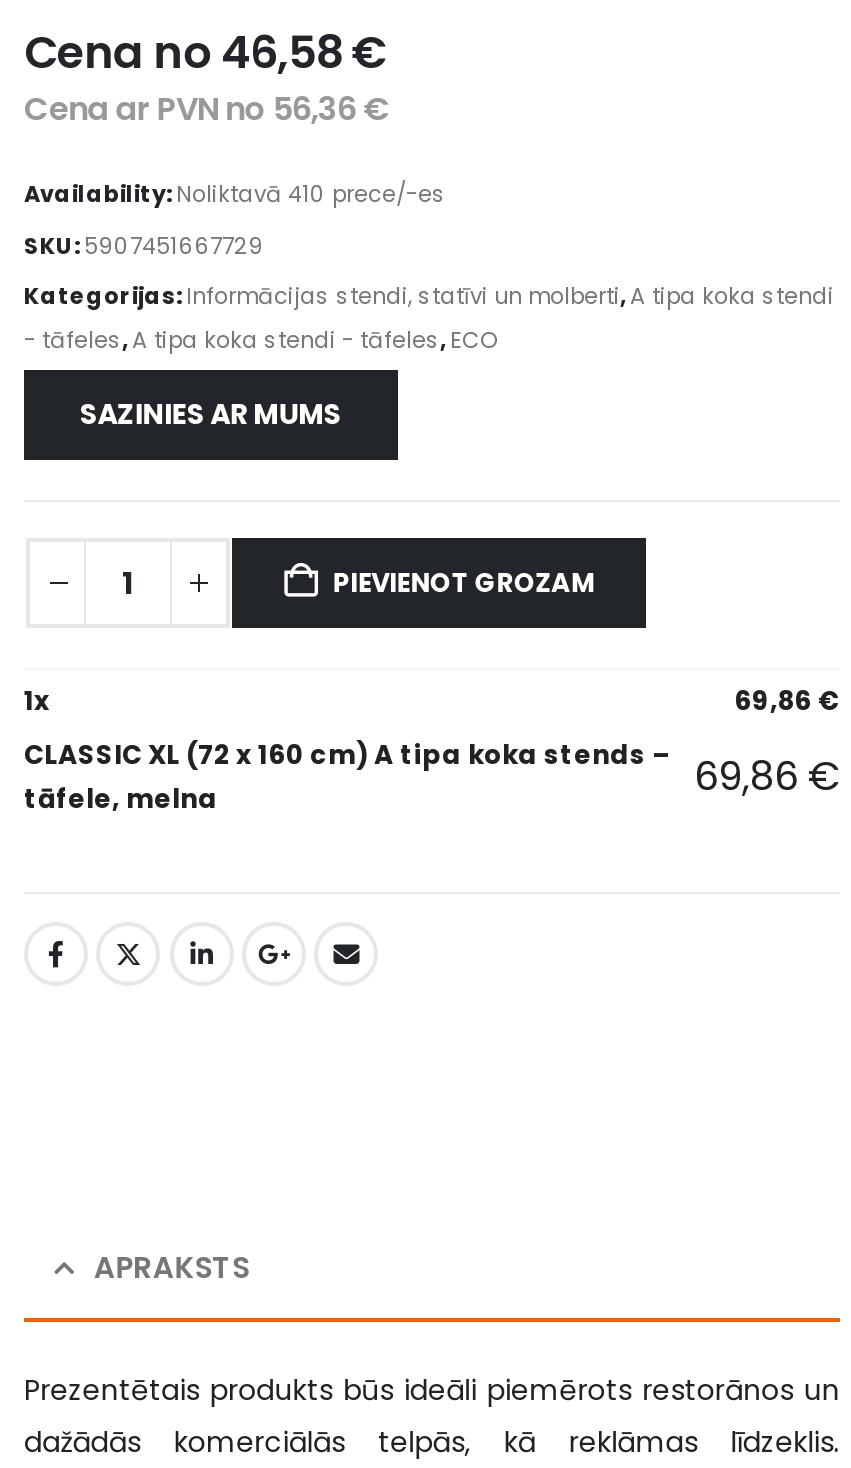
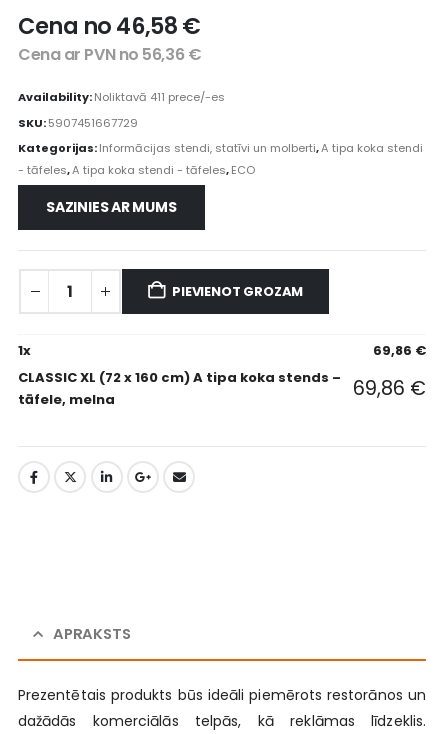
- Availability: Noliktavā 410 prece/-es
+ Availability: Noliktavā 411 prece/-es
